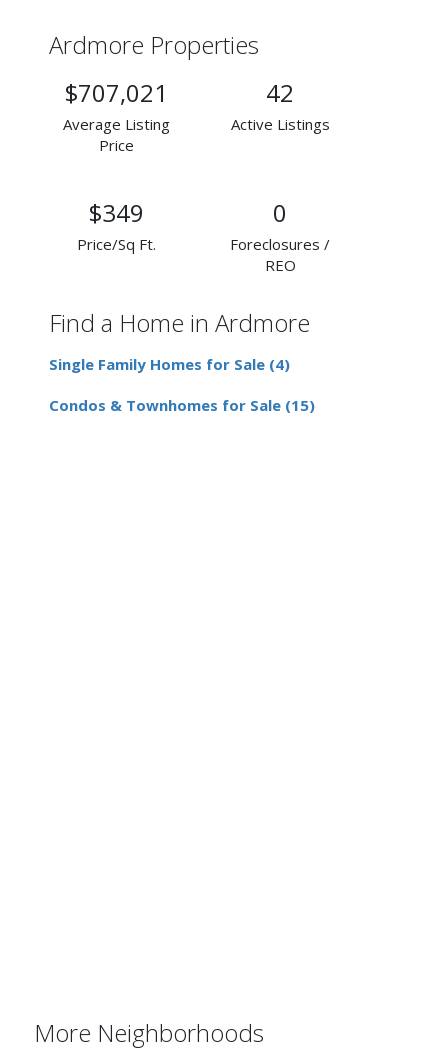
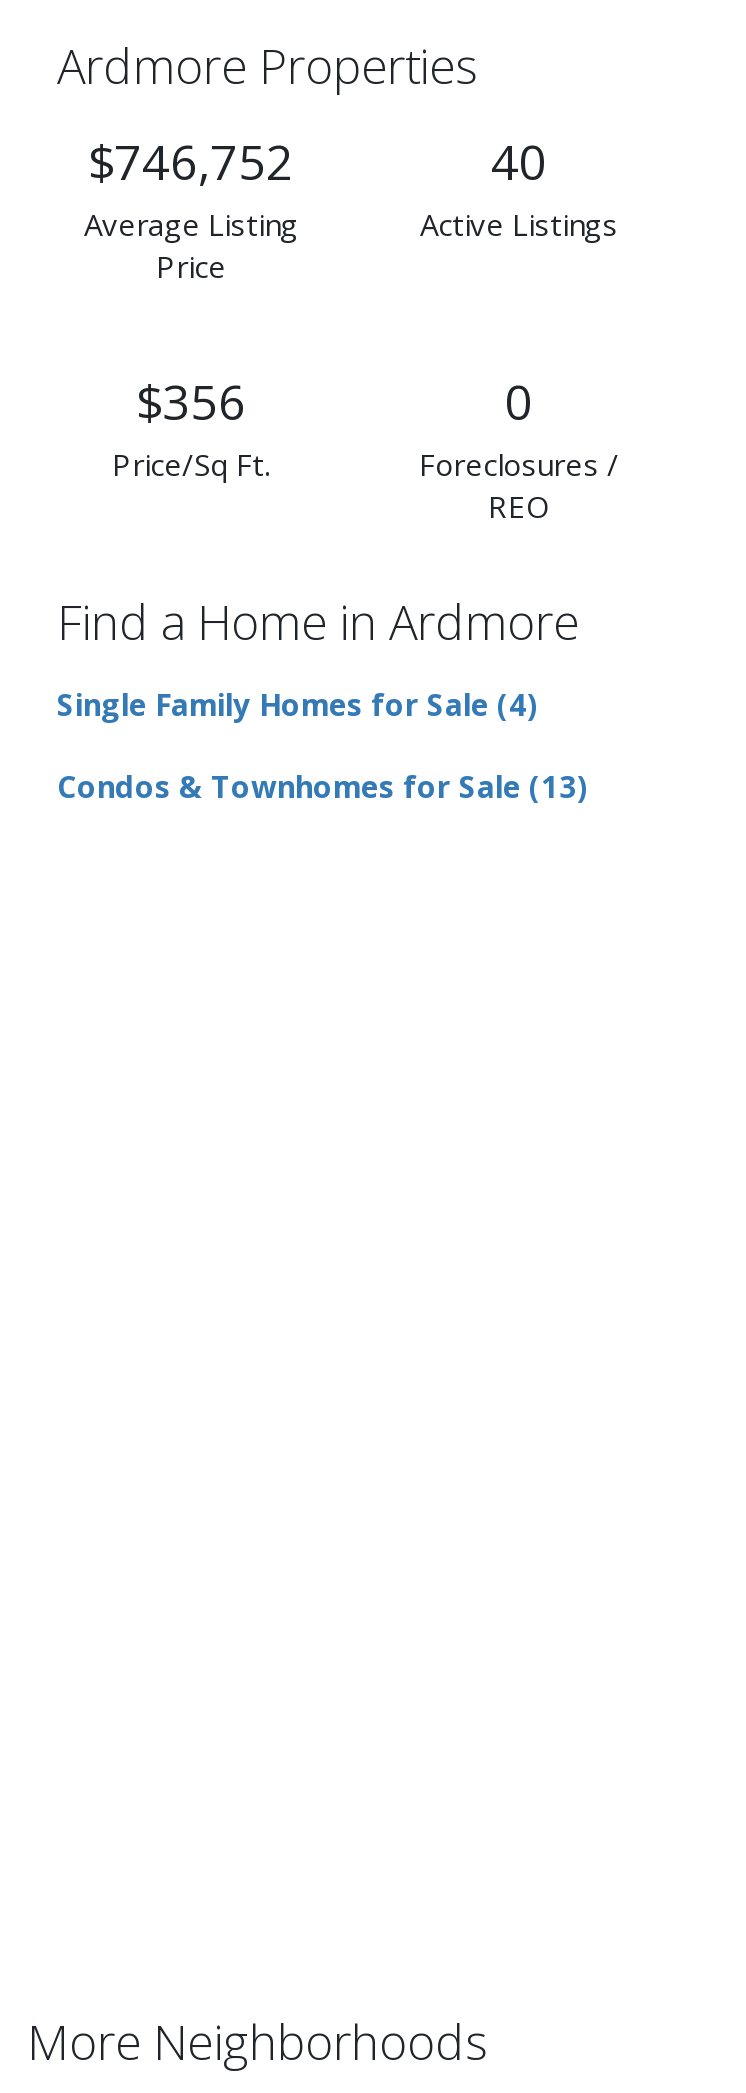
- $707,021
+ $746,752

- 42
+ 40

- $349
+ $356

- Condos & Townhomes for Sale (15)
+ Condos & Townhomes for Sale (13)
